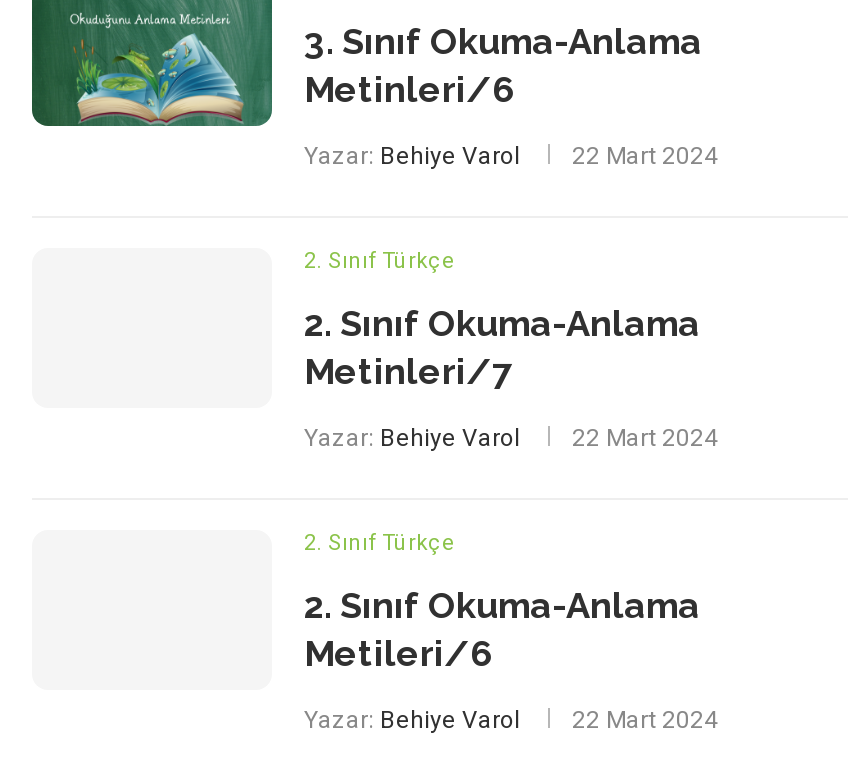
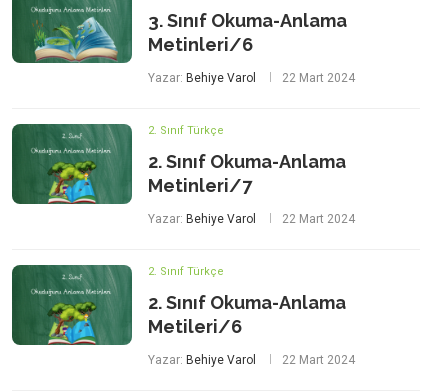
+ [image]

+ [image]
